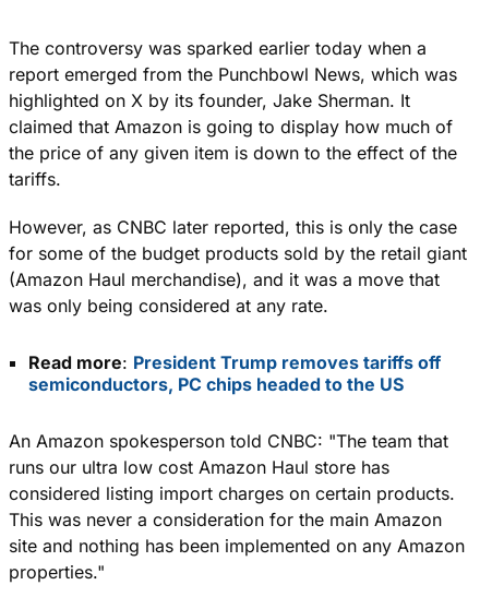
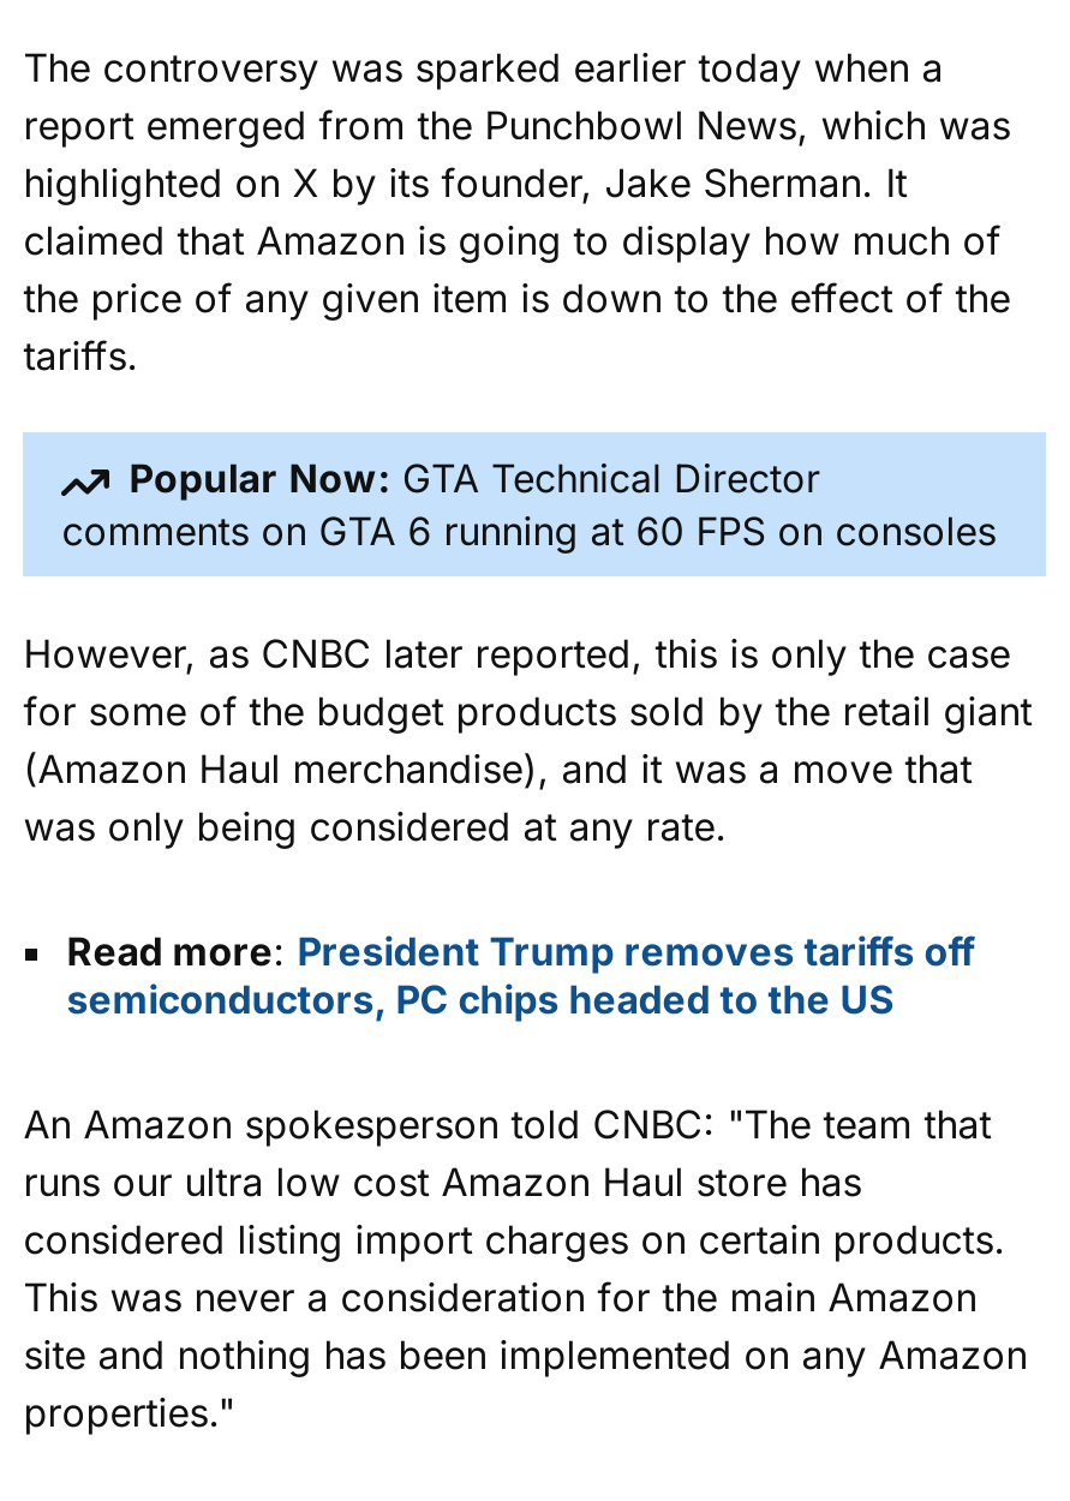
+ Popular Now: GTA Technical Director
+ comments on GTA 6 running at 60 FPS on consoles
